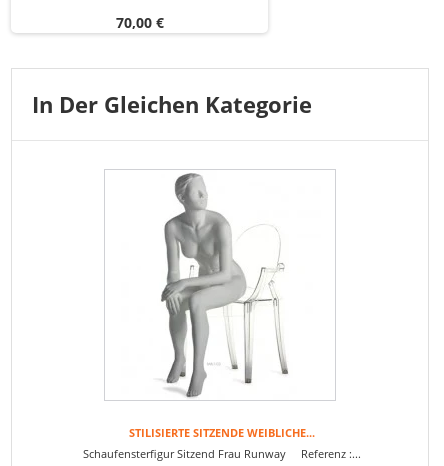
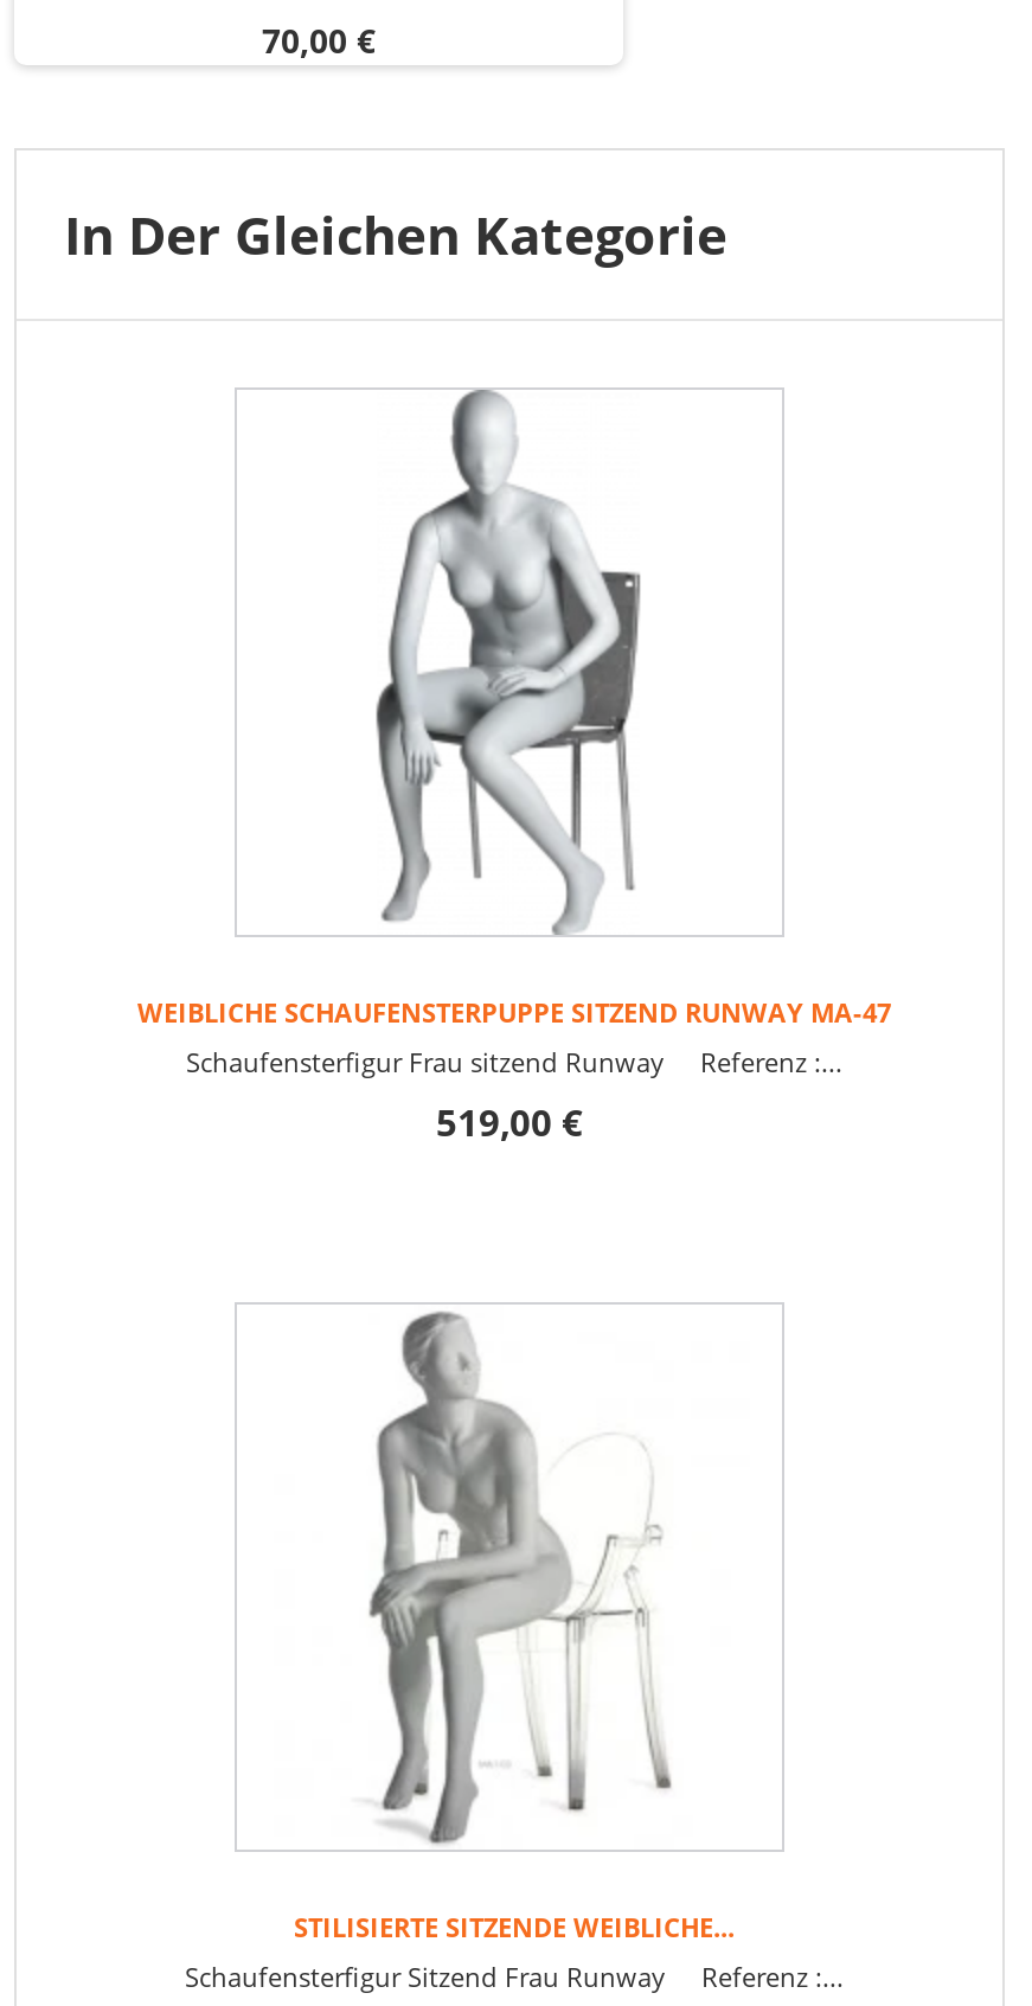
+ [image]
+ WEIBLICHE SCHAUFENSTERPUPPE SITZEND RUNWAY MA-47
+ Schaufensterfigur Frau sitzend Runway Referenz :...
+ 519,00 €
